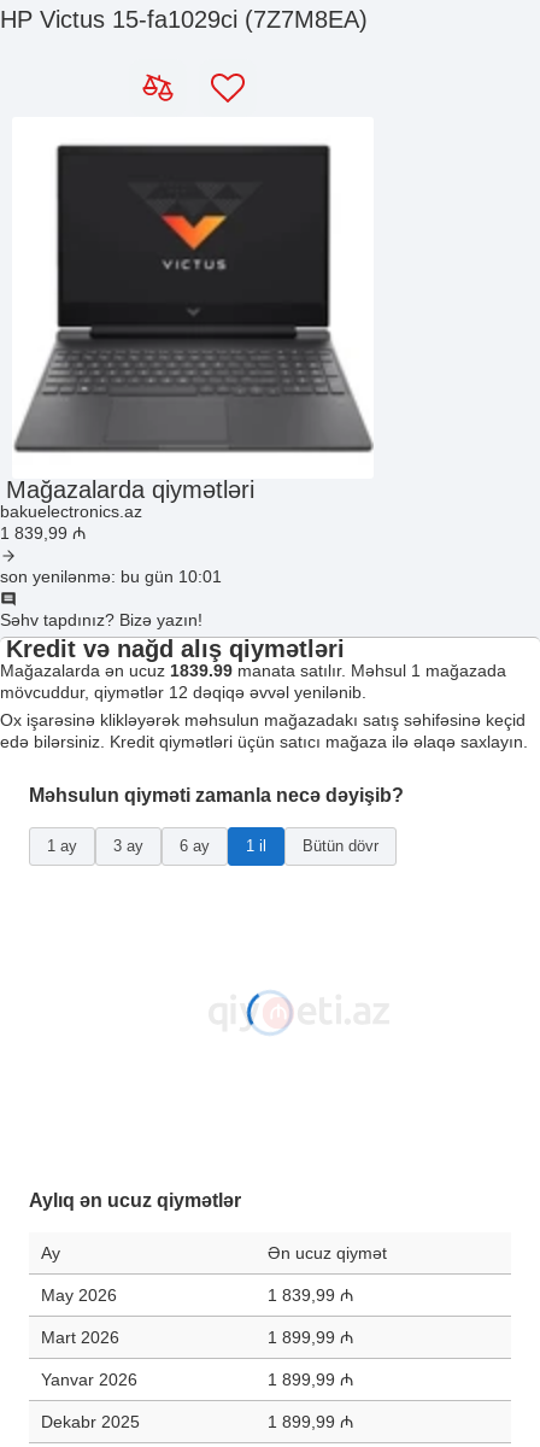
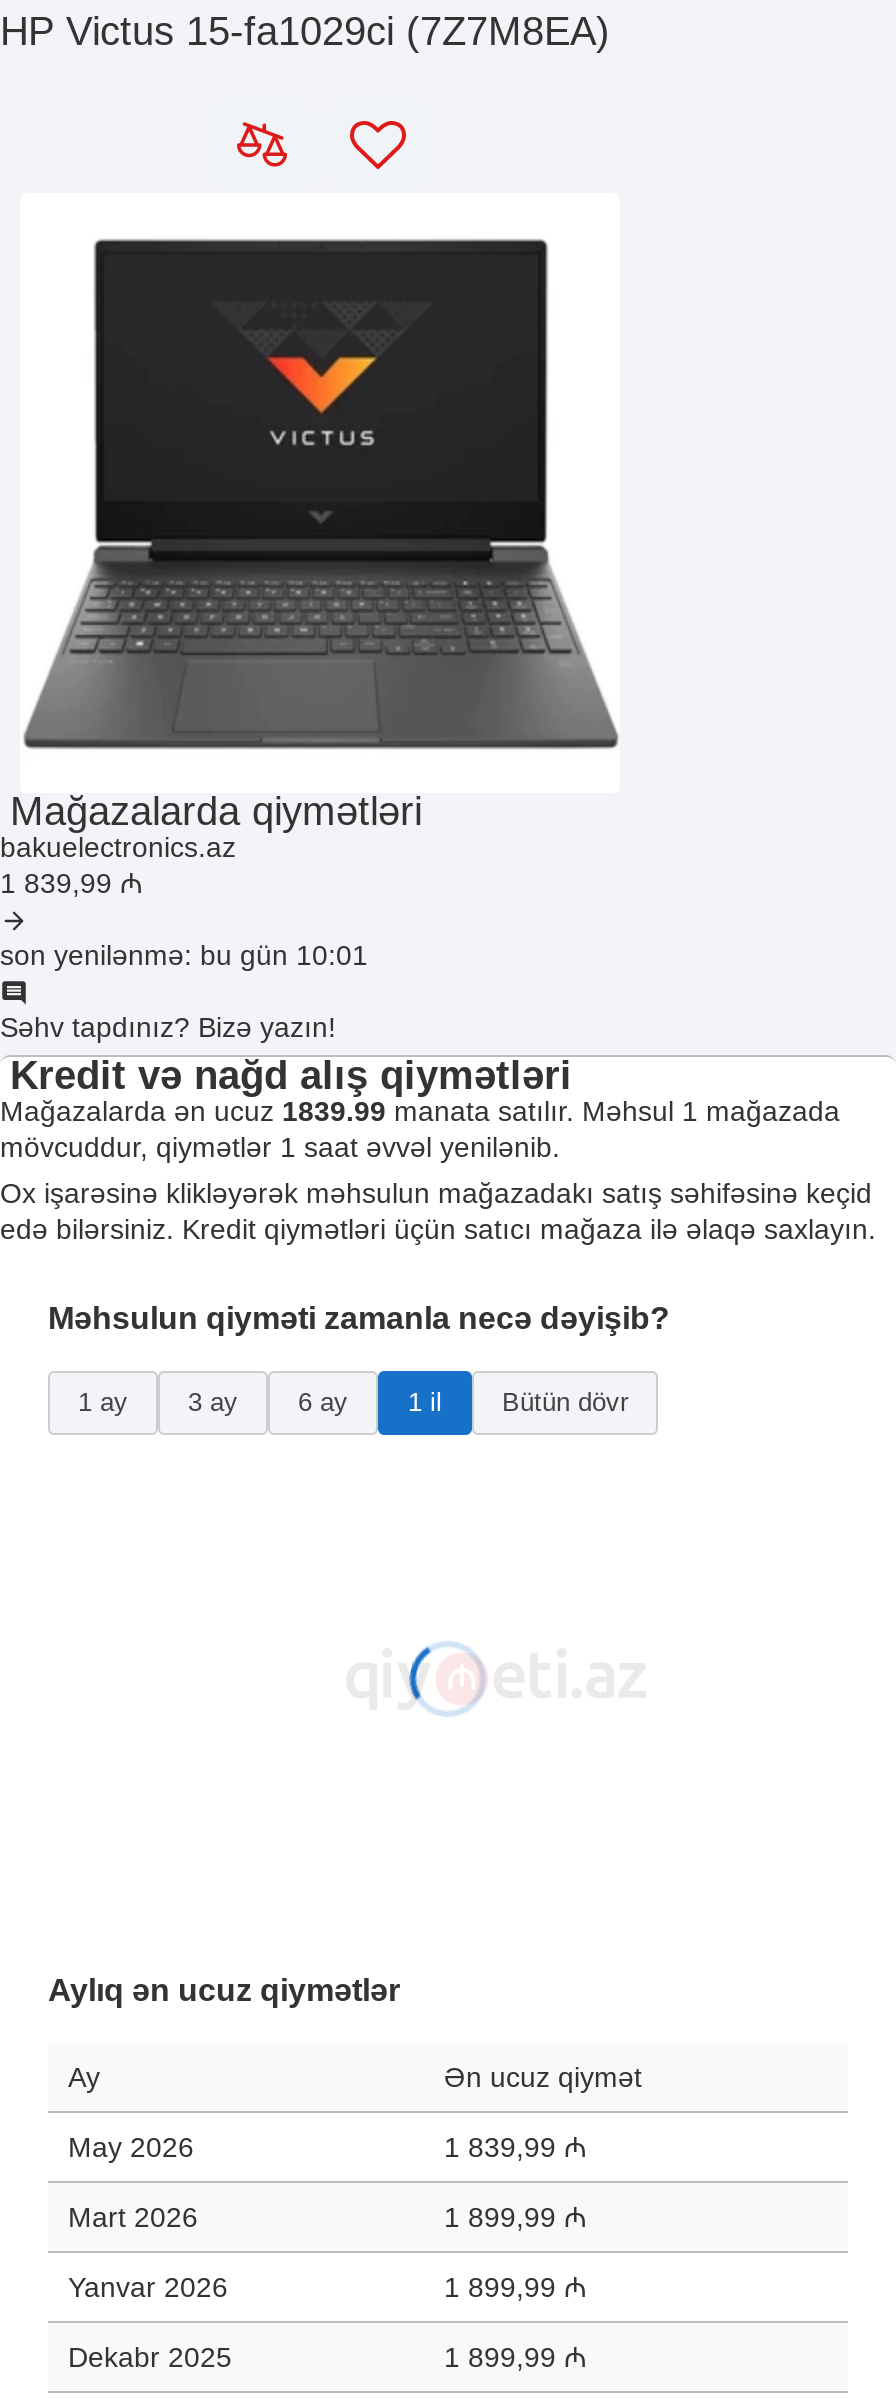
- mövcuddur, qiymətlər 12 dəqiqə əvvəl yenilənib.
+ mövcuddur, qiymətlər 1 saat əvvəl yenilənib.
